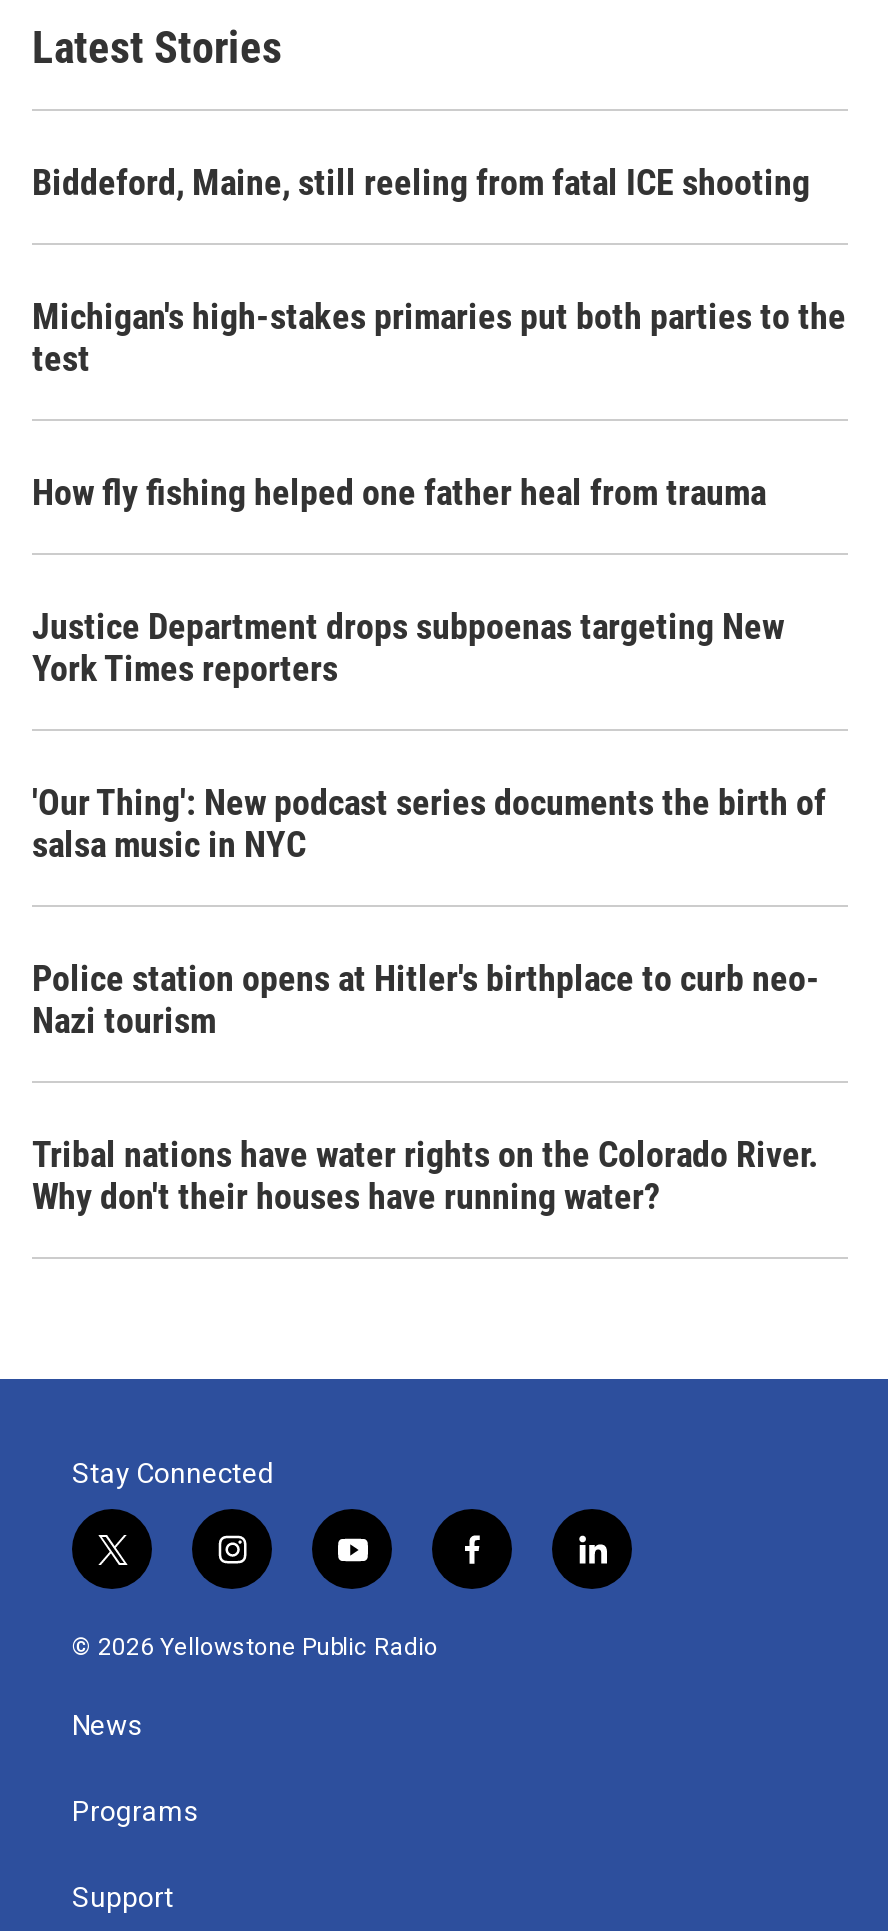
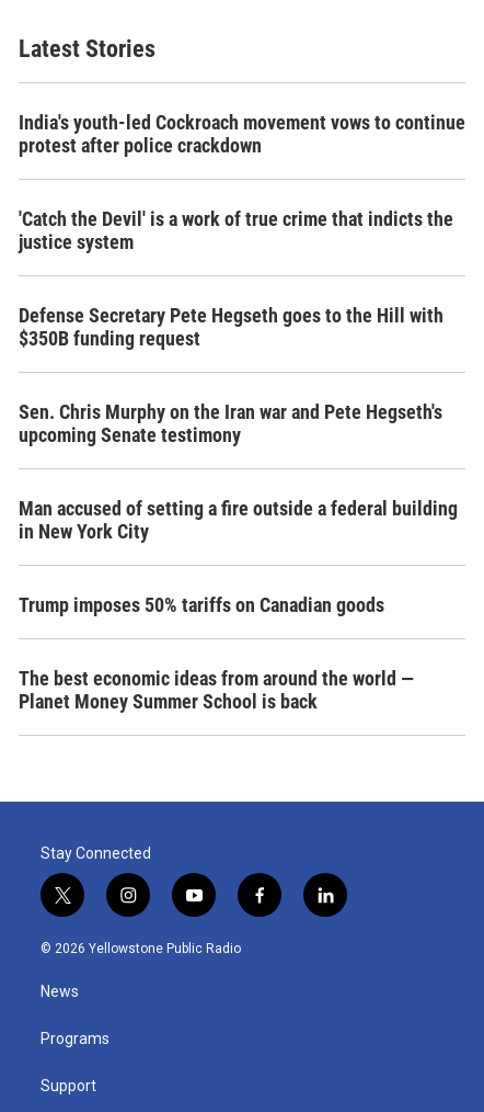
- Biddeford, Maine, still reeling from fatal ICE shooting
+ India's youth-led Cockroach movement vows to continue
+ protest after police crackdown

- Michigan's high-stakes primaries put both parties to the
- test
+ 'Catch the Devil' is a work of true crime that indicts the
+ justice system

- How fly fishing helped one father heal from trauma
+ Defense Secretary Pete Hegseth goes to the Hill with
+ $350B funding request

- Justice Department drops subpoenas targeting New
- York Times reporters
+ Sen. Chris Murphy on the Iran war and Pete Hegseth's
+ upcoming Senate testimony

- 'Our Thing': New podcast series documents the birth of
- salsa music in NYC
+ Man accused of setting a fire outside a federal building
+ in New York City

- Police station opens at Hitler's birthplace to curb neo-
- Nazi tourism
+ Trump imposes 50% tariffs on Canadian goods

- Tribal nations have water rights on the Colorado River.
- Why don't their houses have running water?
+ The best economic ideas from around the world —
+ Planet Money Summer School is back
